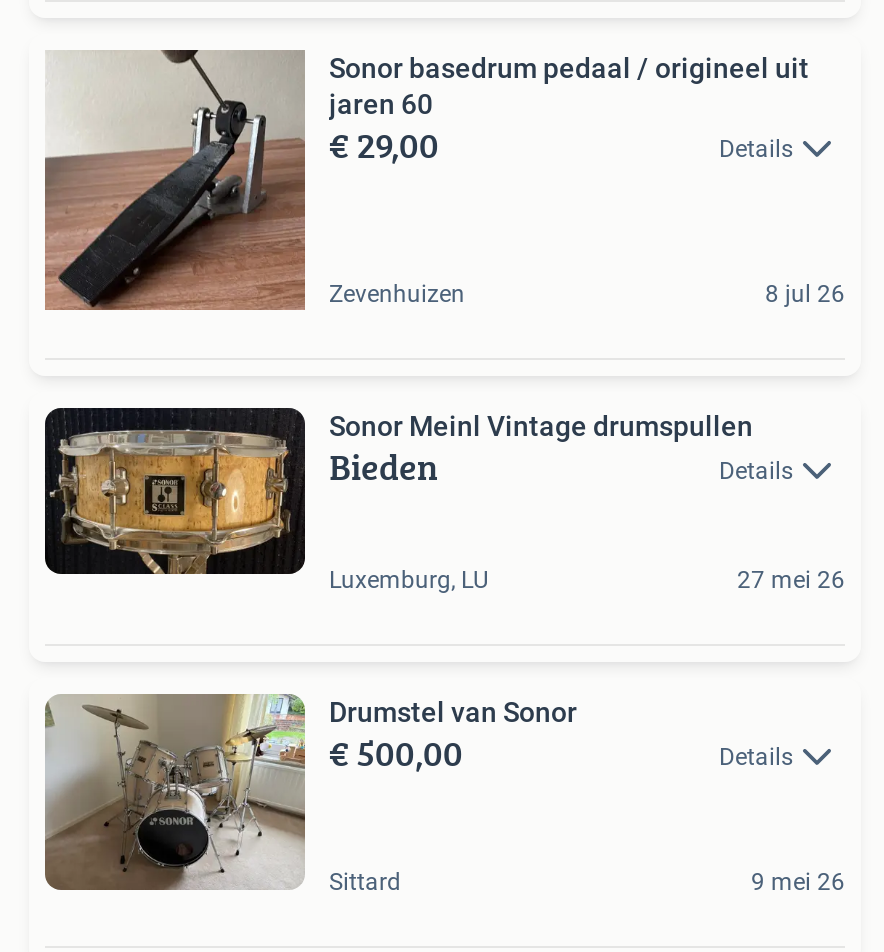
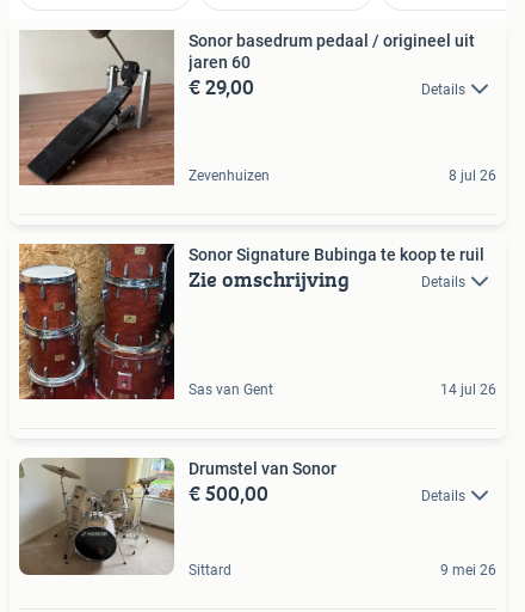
- [image]
- Sonor Meinl Vintage drumspullen
- Bieden
+ [image]
+ Sonor Signature Bubinga te koop te ruil
+ Zie omschrijving

- Luxemburg, LU
- 27 mei 26
+ Sas van Gent
+ 14 jul 26
